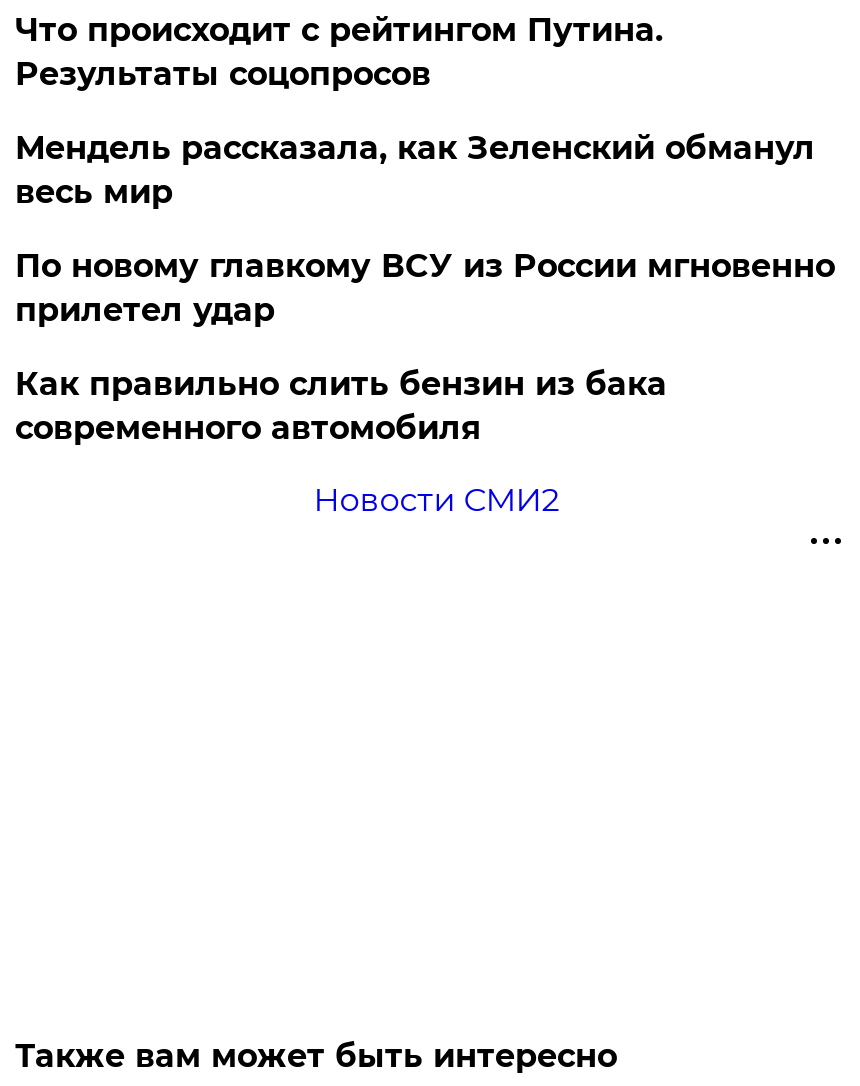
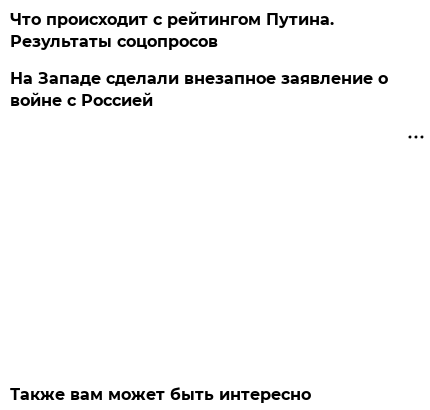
- Мендель рассказала, как Зеленский обманул
- весь мир
- По новому главкому ВСУ из России мгновенно
- прилетел удар
- Как правильно слить бензин из бака
- современного автомобиля
- Новости СМИ2
+ На Западе сделали внезапное заявление о
+ войне с Россией
